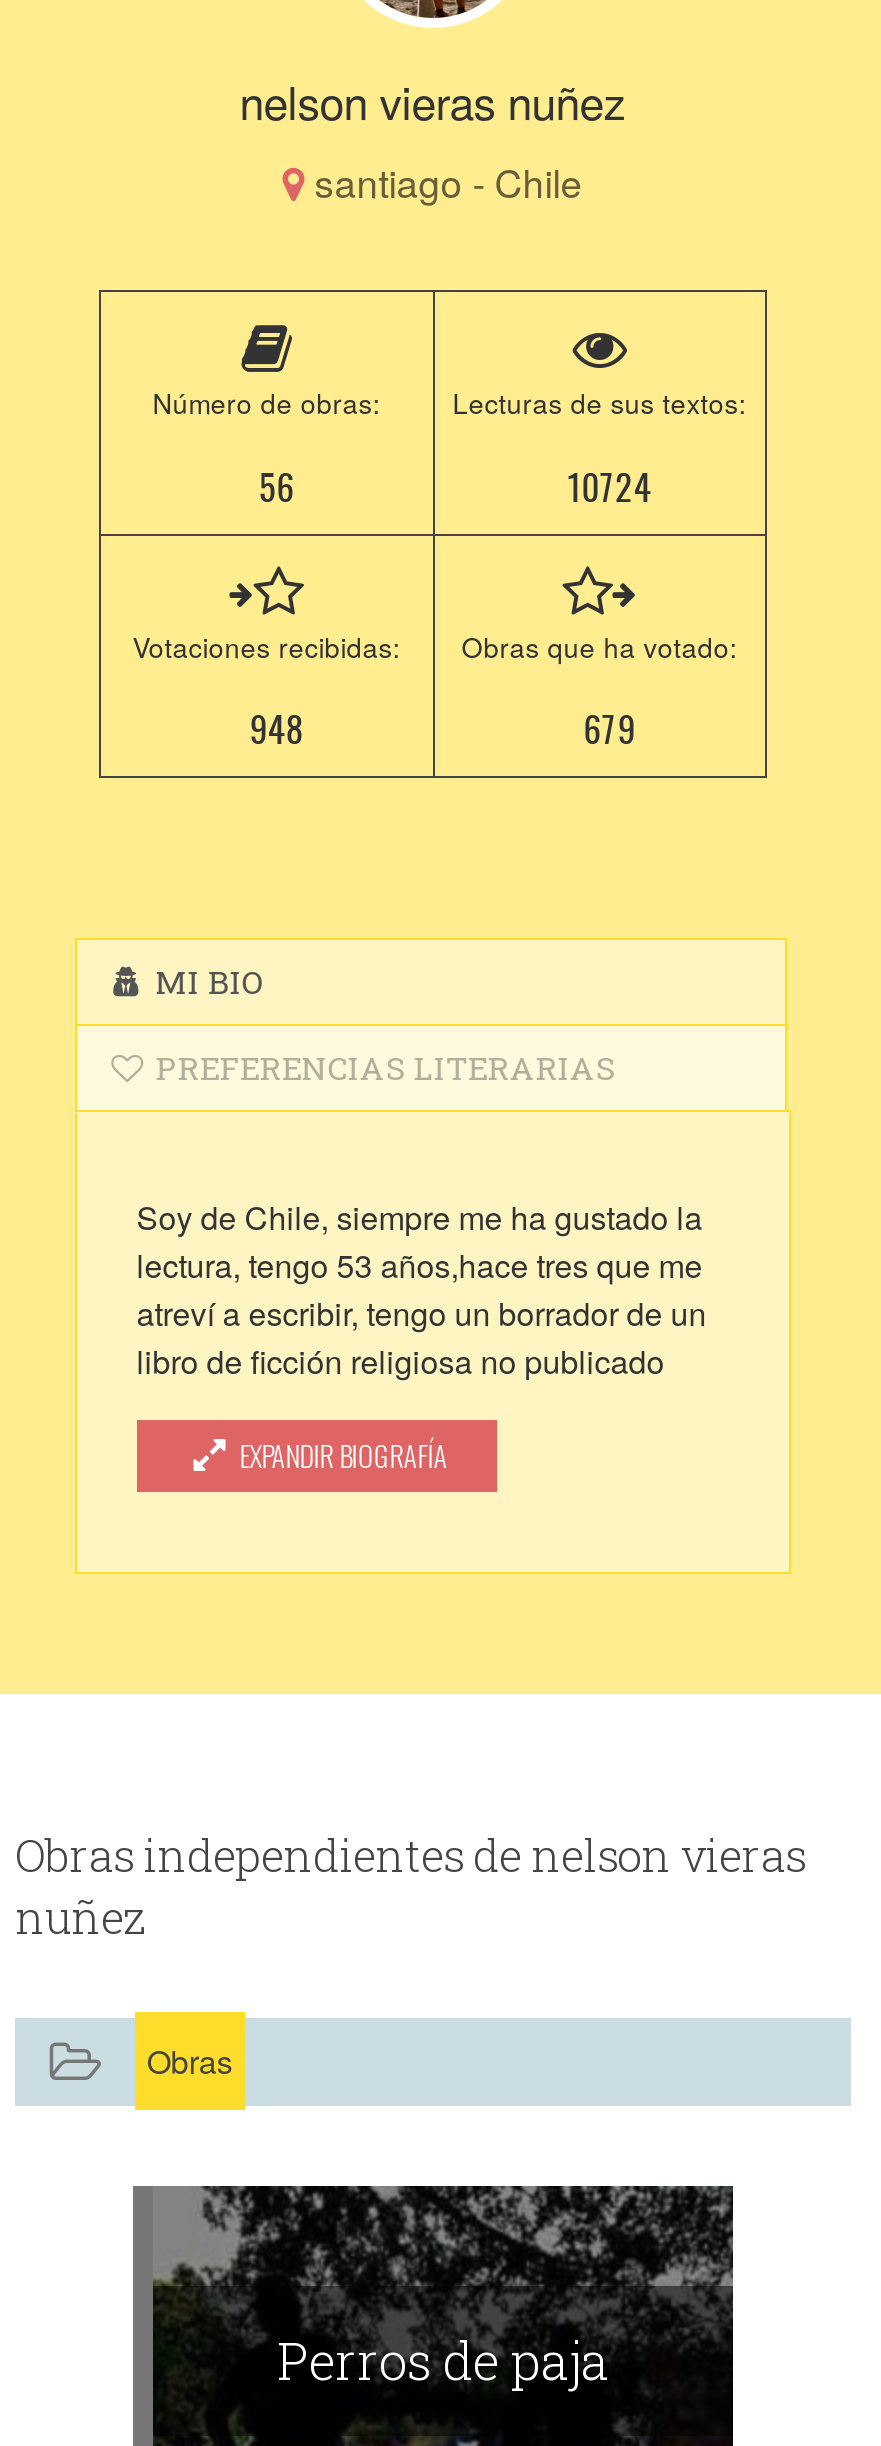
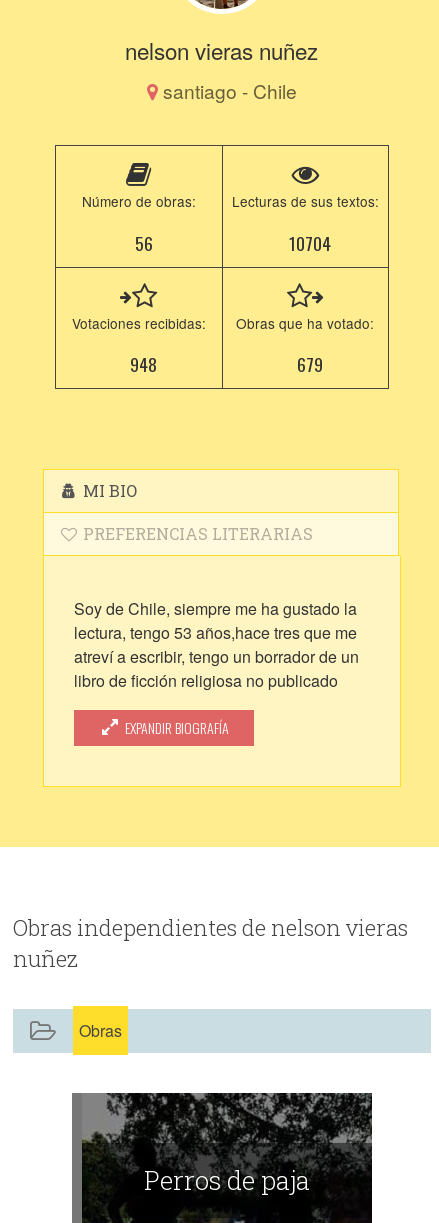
- 10724
+ 10704
